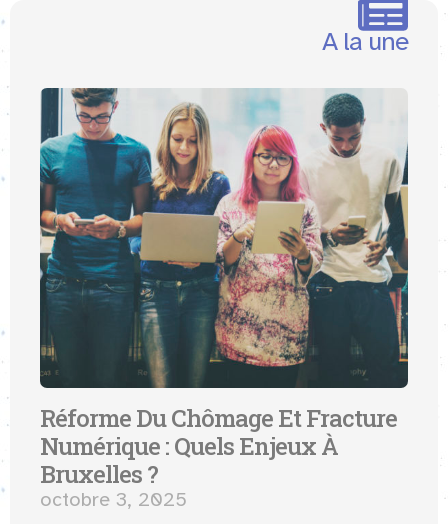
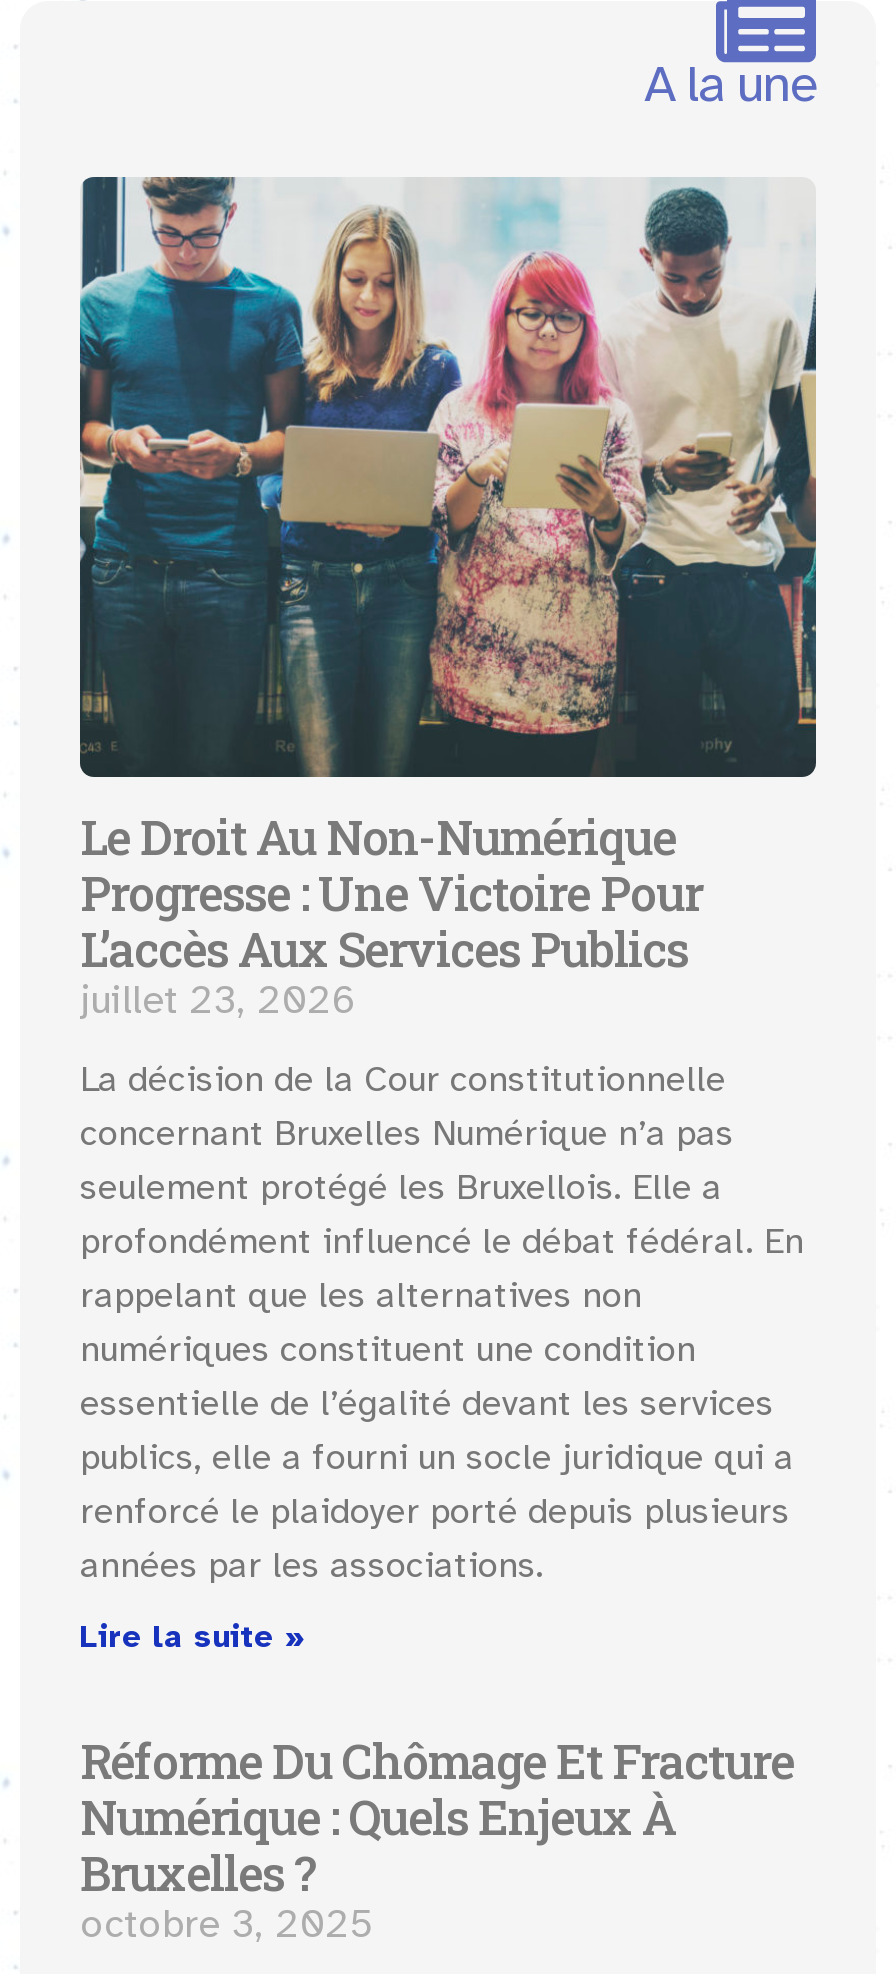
+ Le Droit Au Non-Numérique
+ Progresse : Une Victoire Pour
+ L’accès Aux Services Publics
+ juillet 23, 2026
+ La décision de la Cour constitutionnelle
+ concernant Bruxelles Numérique n’a pas
+ seulement protégé les Bruxellois. Elle a
+ profondément influencé le débat fédéral. En
+ rappelant que les alternatives non
+ numériques constituent une condition
+ essentielle de l’égalité devant les services
+ publics, elle a fourni un socle juridique qui a
+ renforcé le plaidoyer porté depuis plusieurs
+ années par les associations.
+ Lire la suite »
